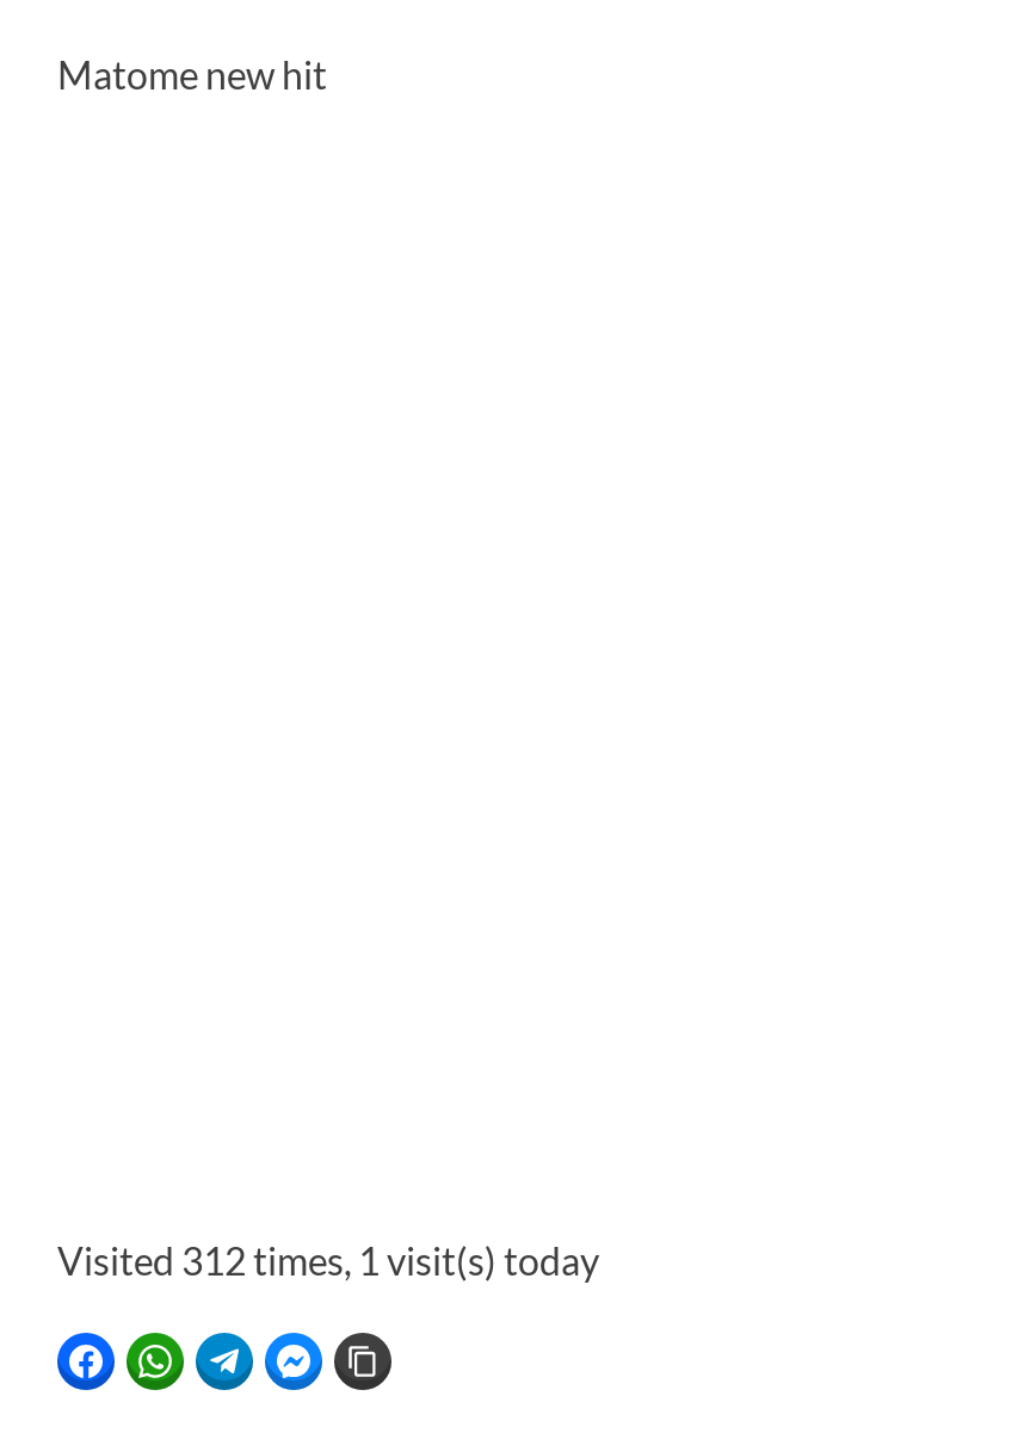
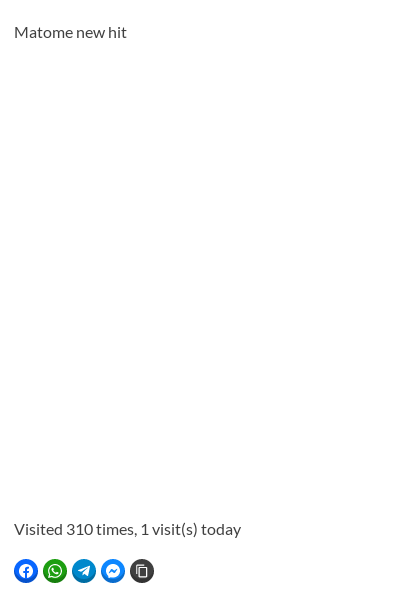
- Visited 312 times, 1 visit(s) today
+ Visited 310 times, 1 visit(s) today
